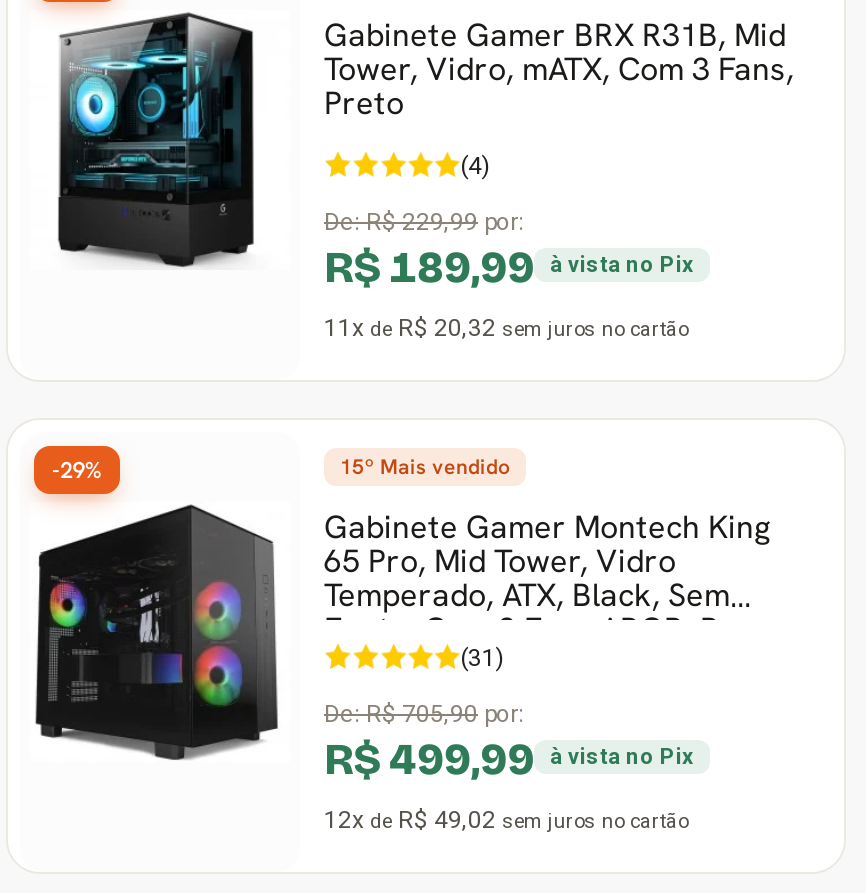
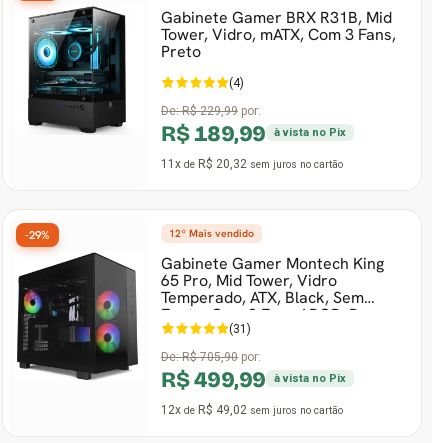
- 15º Mais vendido
+ 12º Mais vendido
